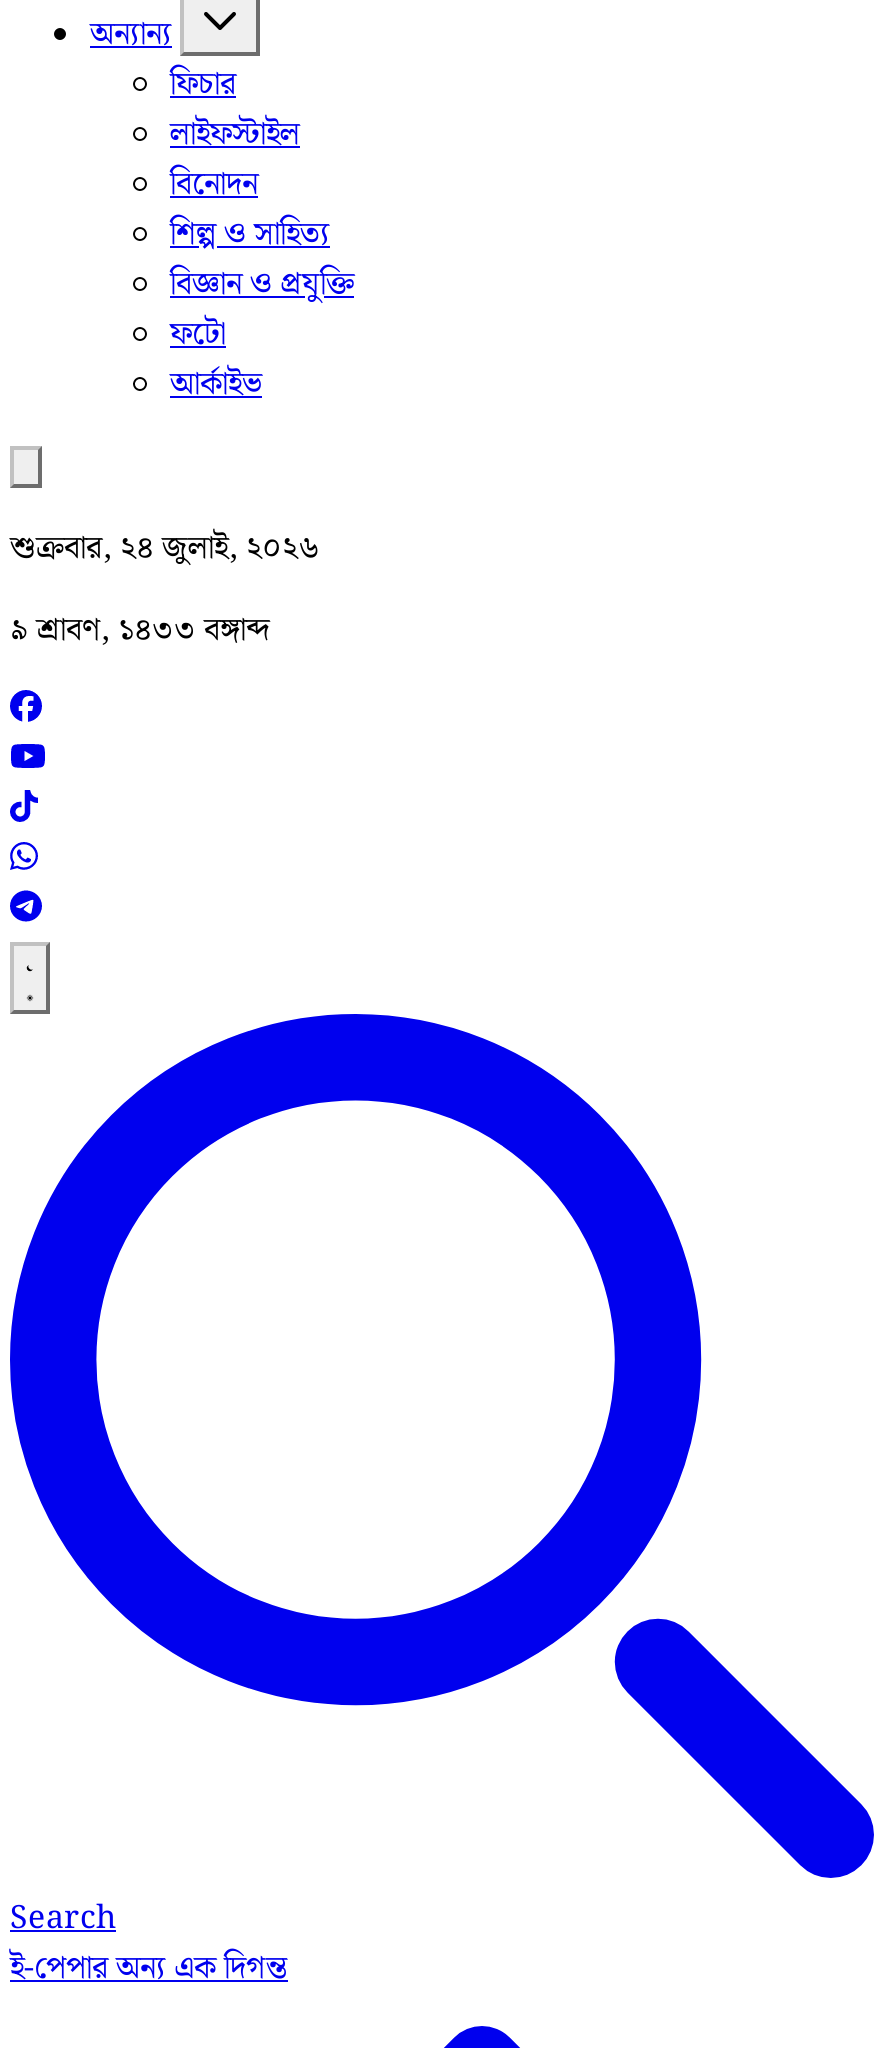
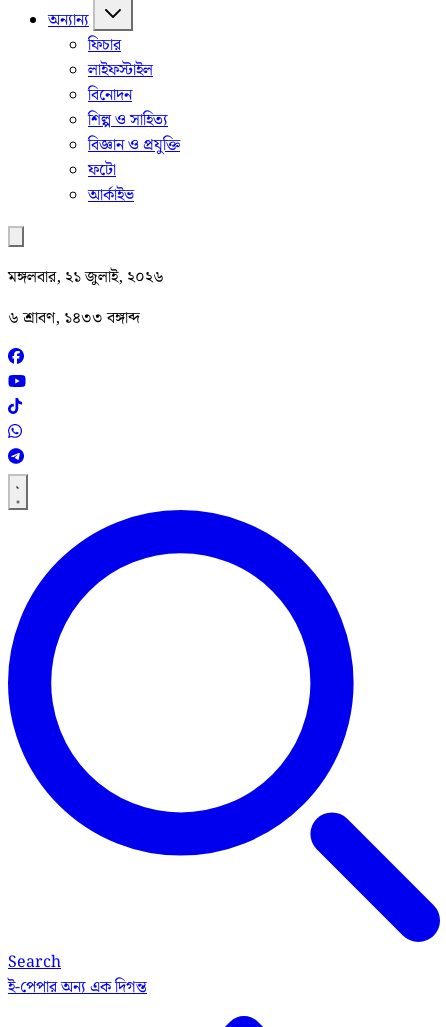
- শুক্রবার, ২৪ জুলাই, ২০২৬
+ মঙ্গলবার, ২১ জুলাই, ২০২৬

- ৯ শ্রাবণ, ১৪৩৩ বঙ্গাব্দ
+ ৬ শ্রাবণ, ১৪৩৩ বঙ্গাব্দ
